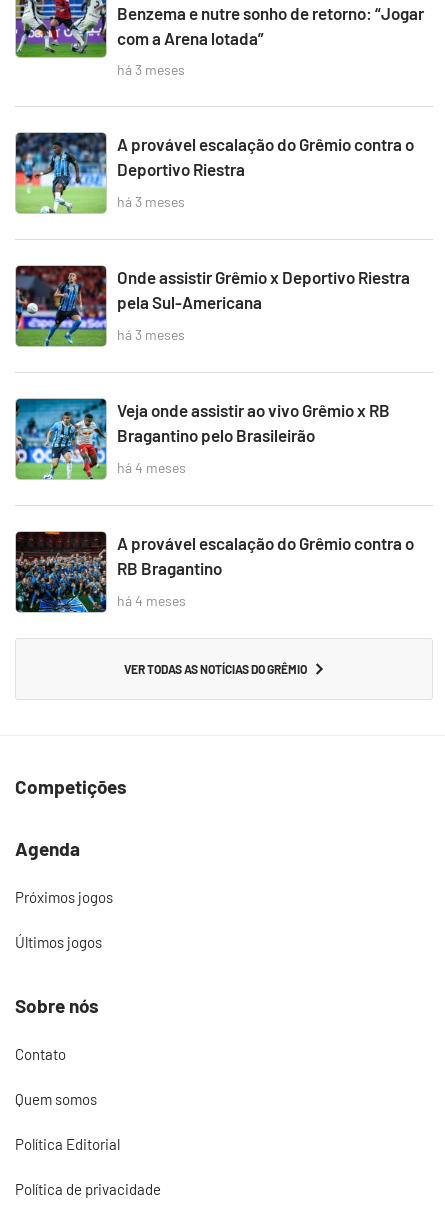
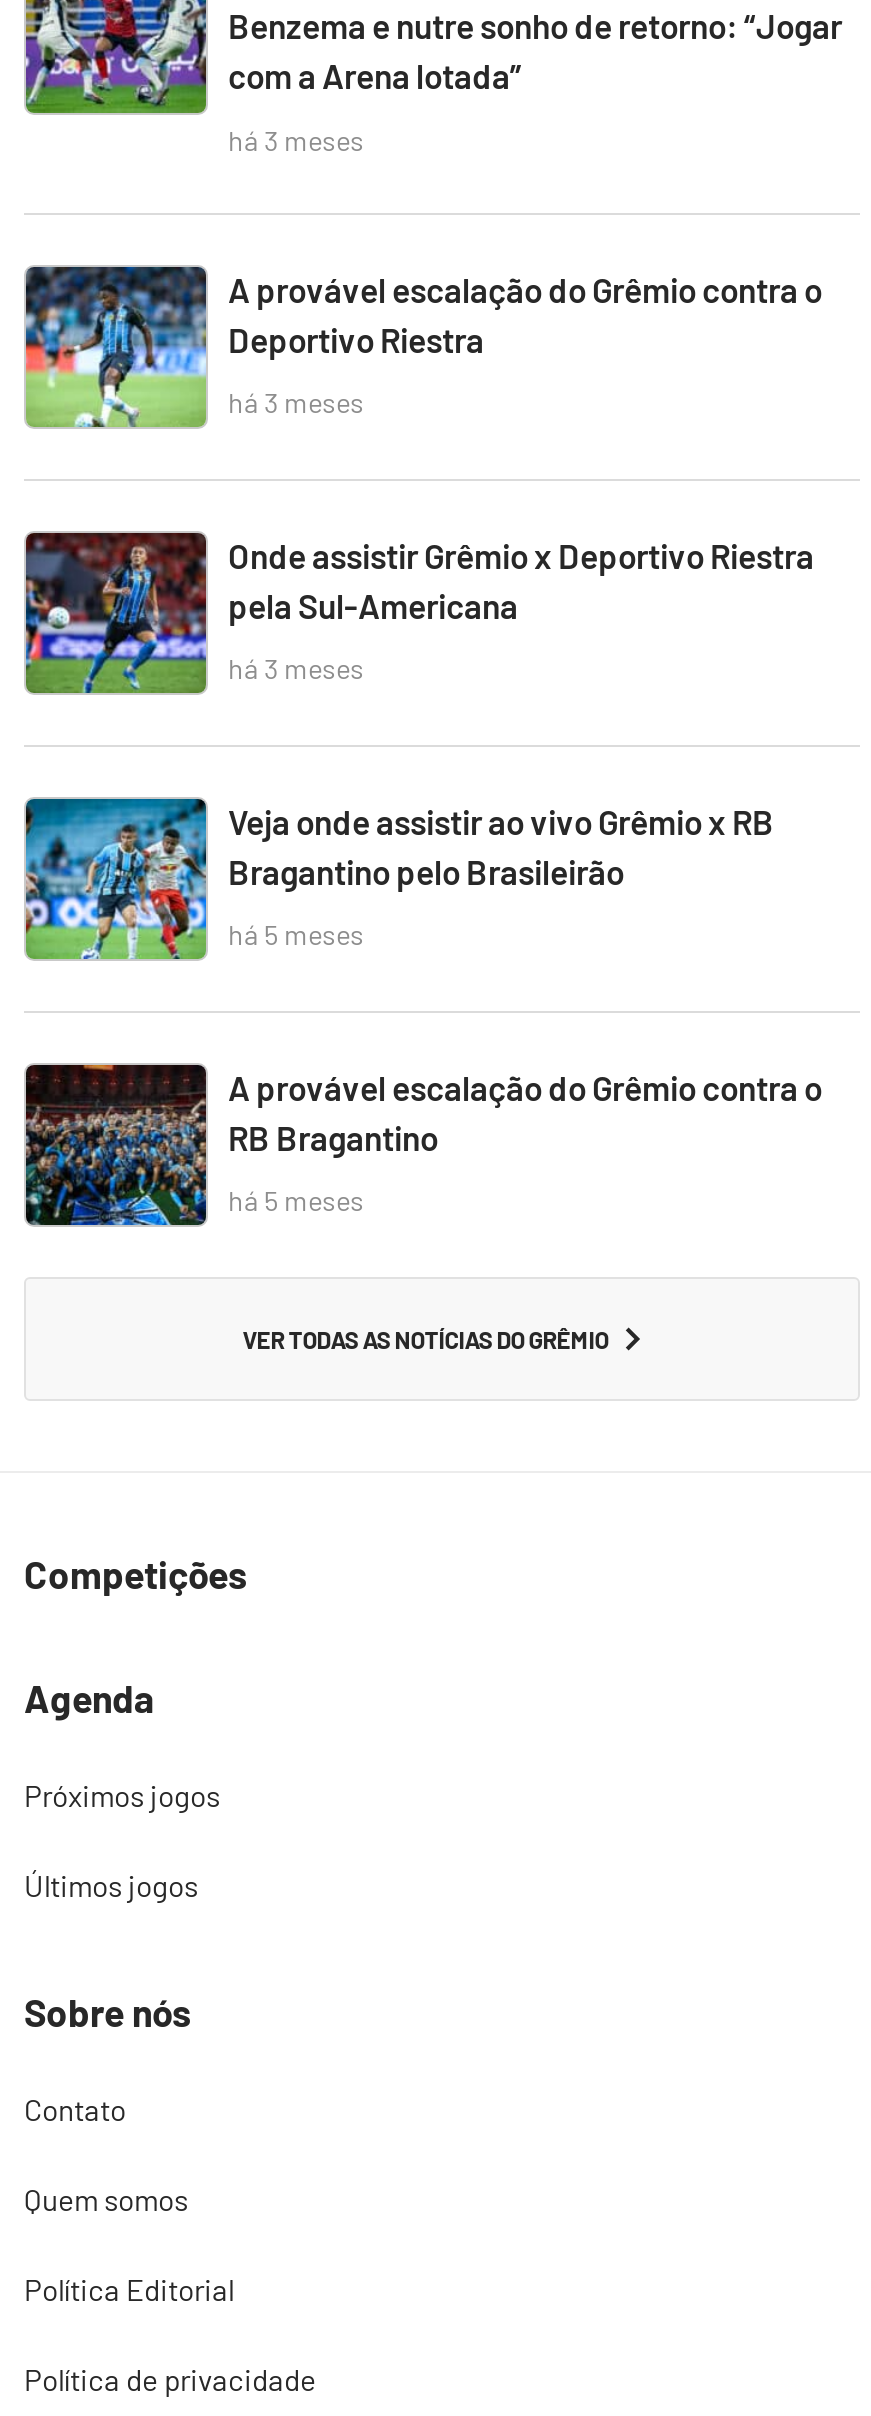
- há 4 meses
+ há 5 meses

- há 4 meses
+ há 5 meses
